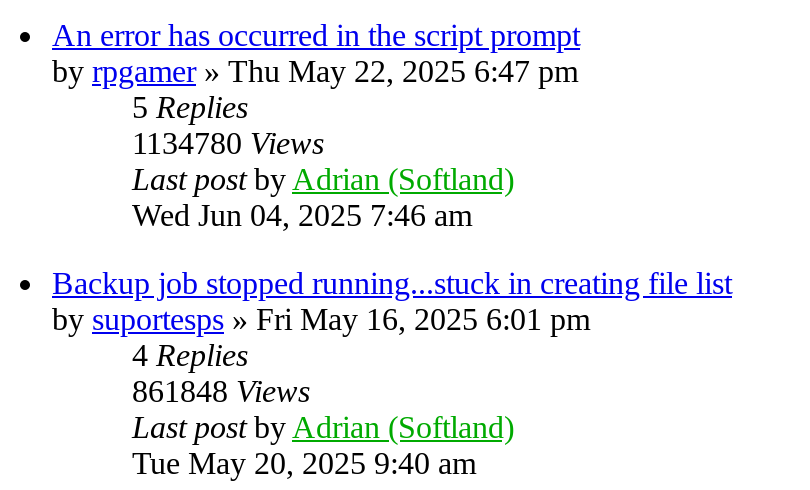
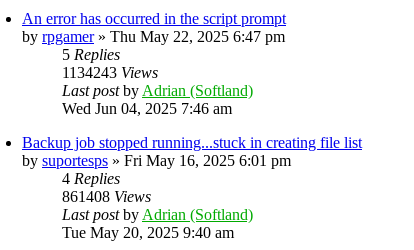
- 1134780 Views
+ 1134243 Views

- 861848 Views
+ 861408 Views
